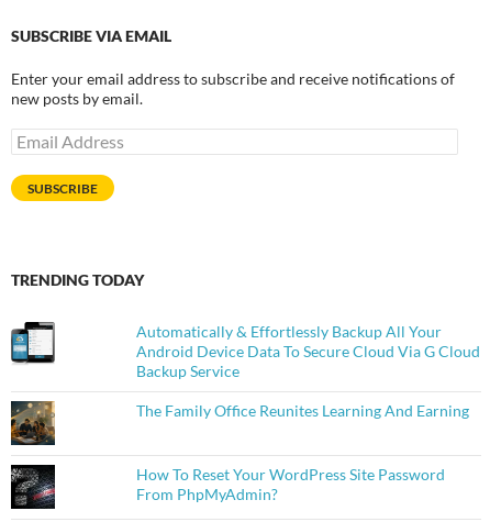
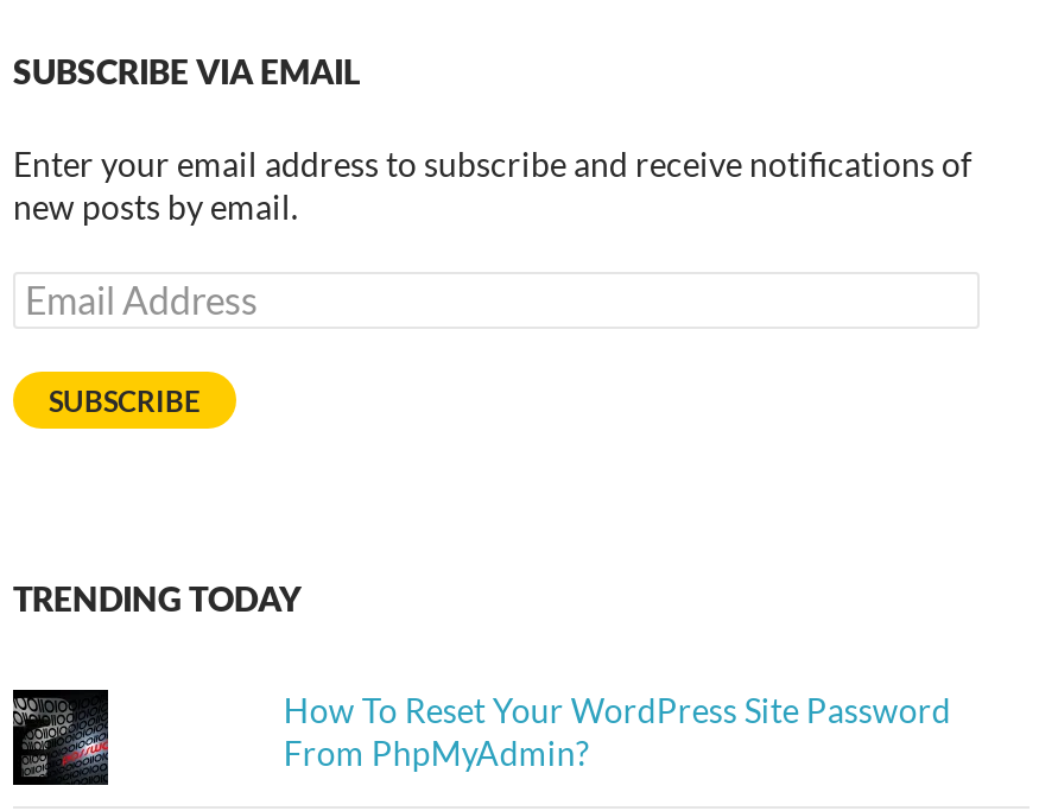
- [image]

- Automatically & Effortlessly Backup All Your
- Android Device Data To Secure Cloud Via G Cloud
- Backup Service
- The Family Office Reunites Learning And Earning

- [image]
